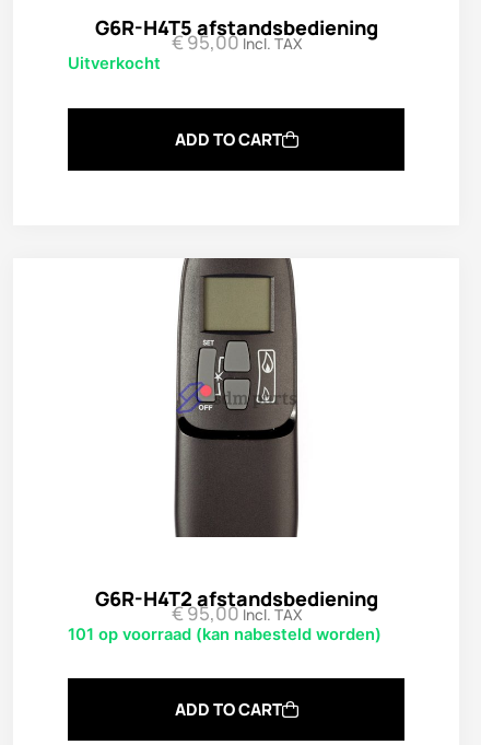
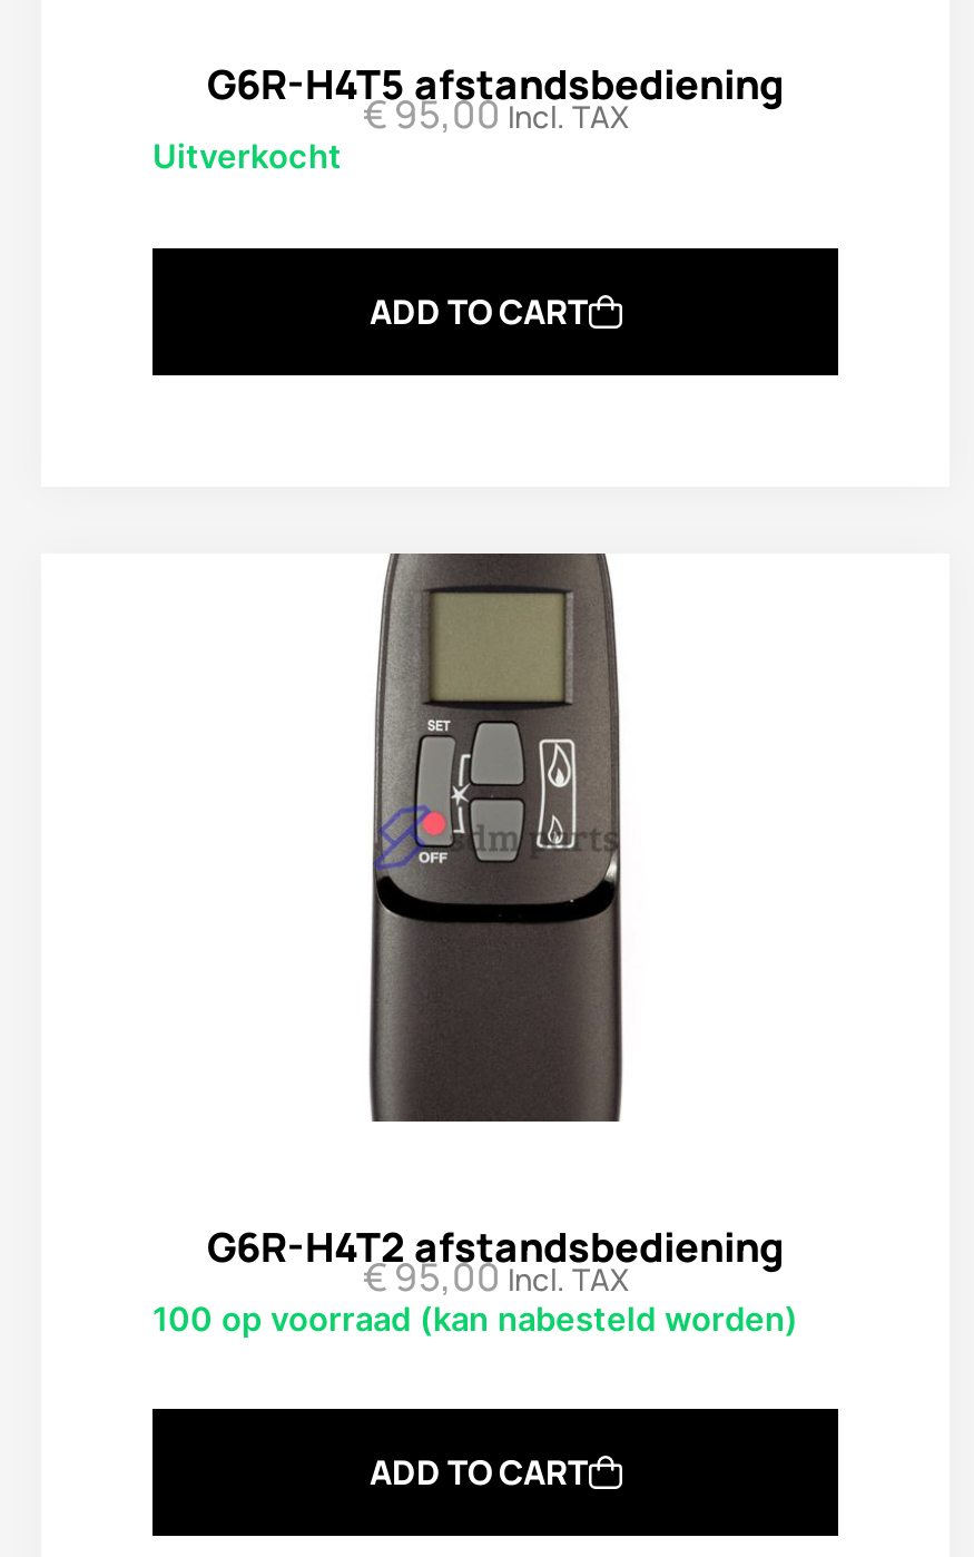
- 101 op voorraad (kan nabesteld worden)
+ 100 op voorraad (kan nabesteld worden)
